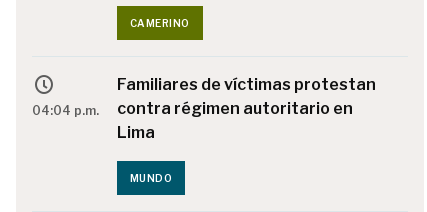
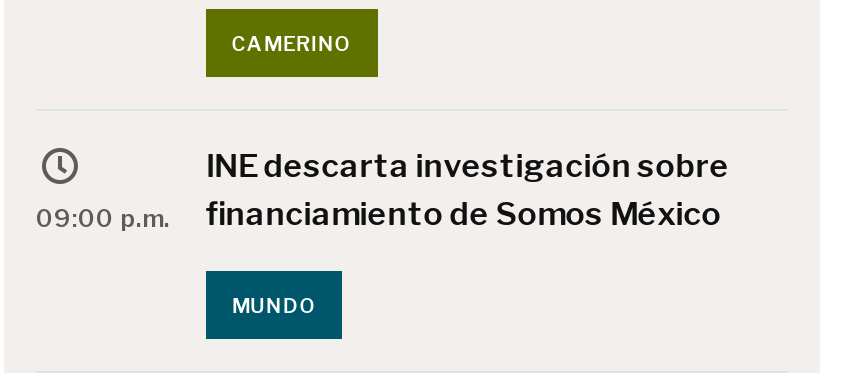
- Familiares de víctimas protestan
- contra régimen autoritario en
- Lima
+ INE descarta investigación sobre
+ financiamiento de Somos México

- 04:04 p.m.
+ 09:00 p.m.
